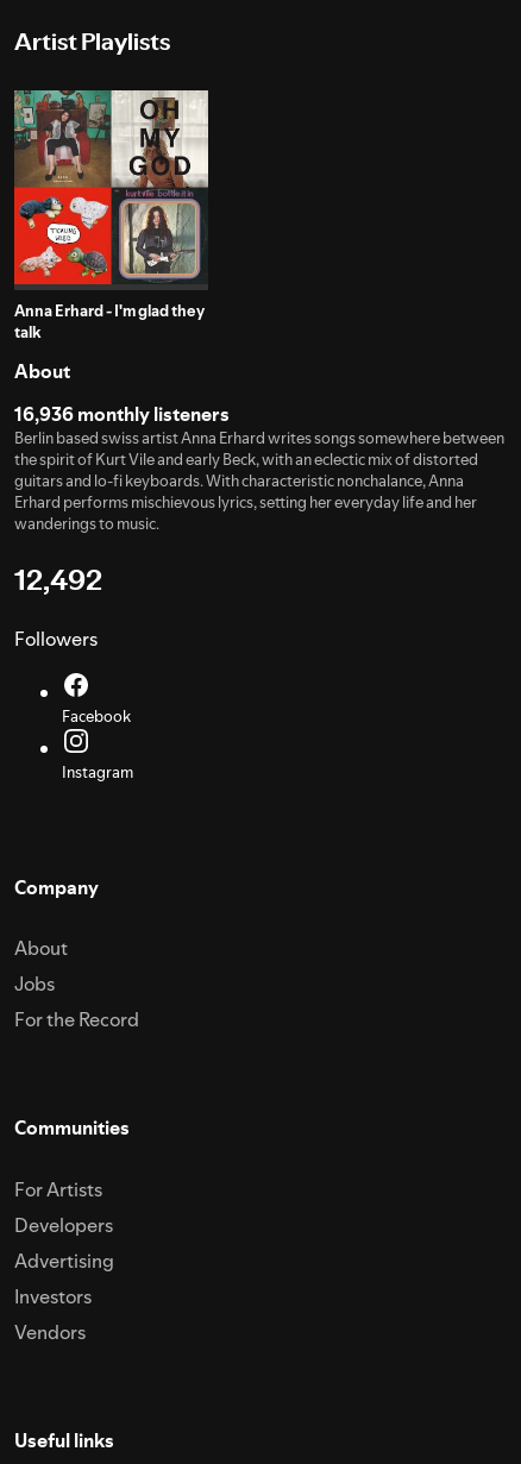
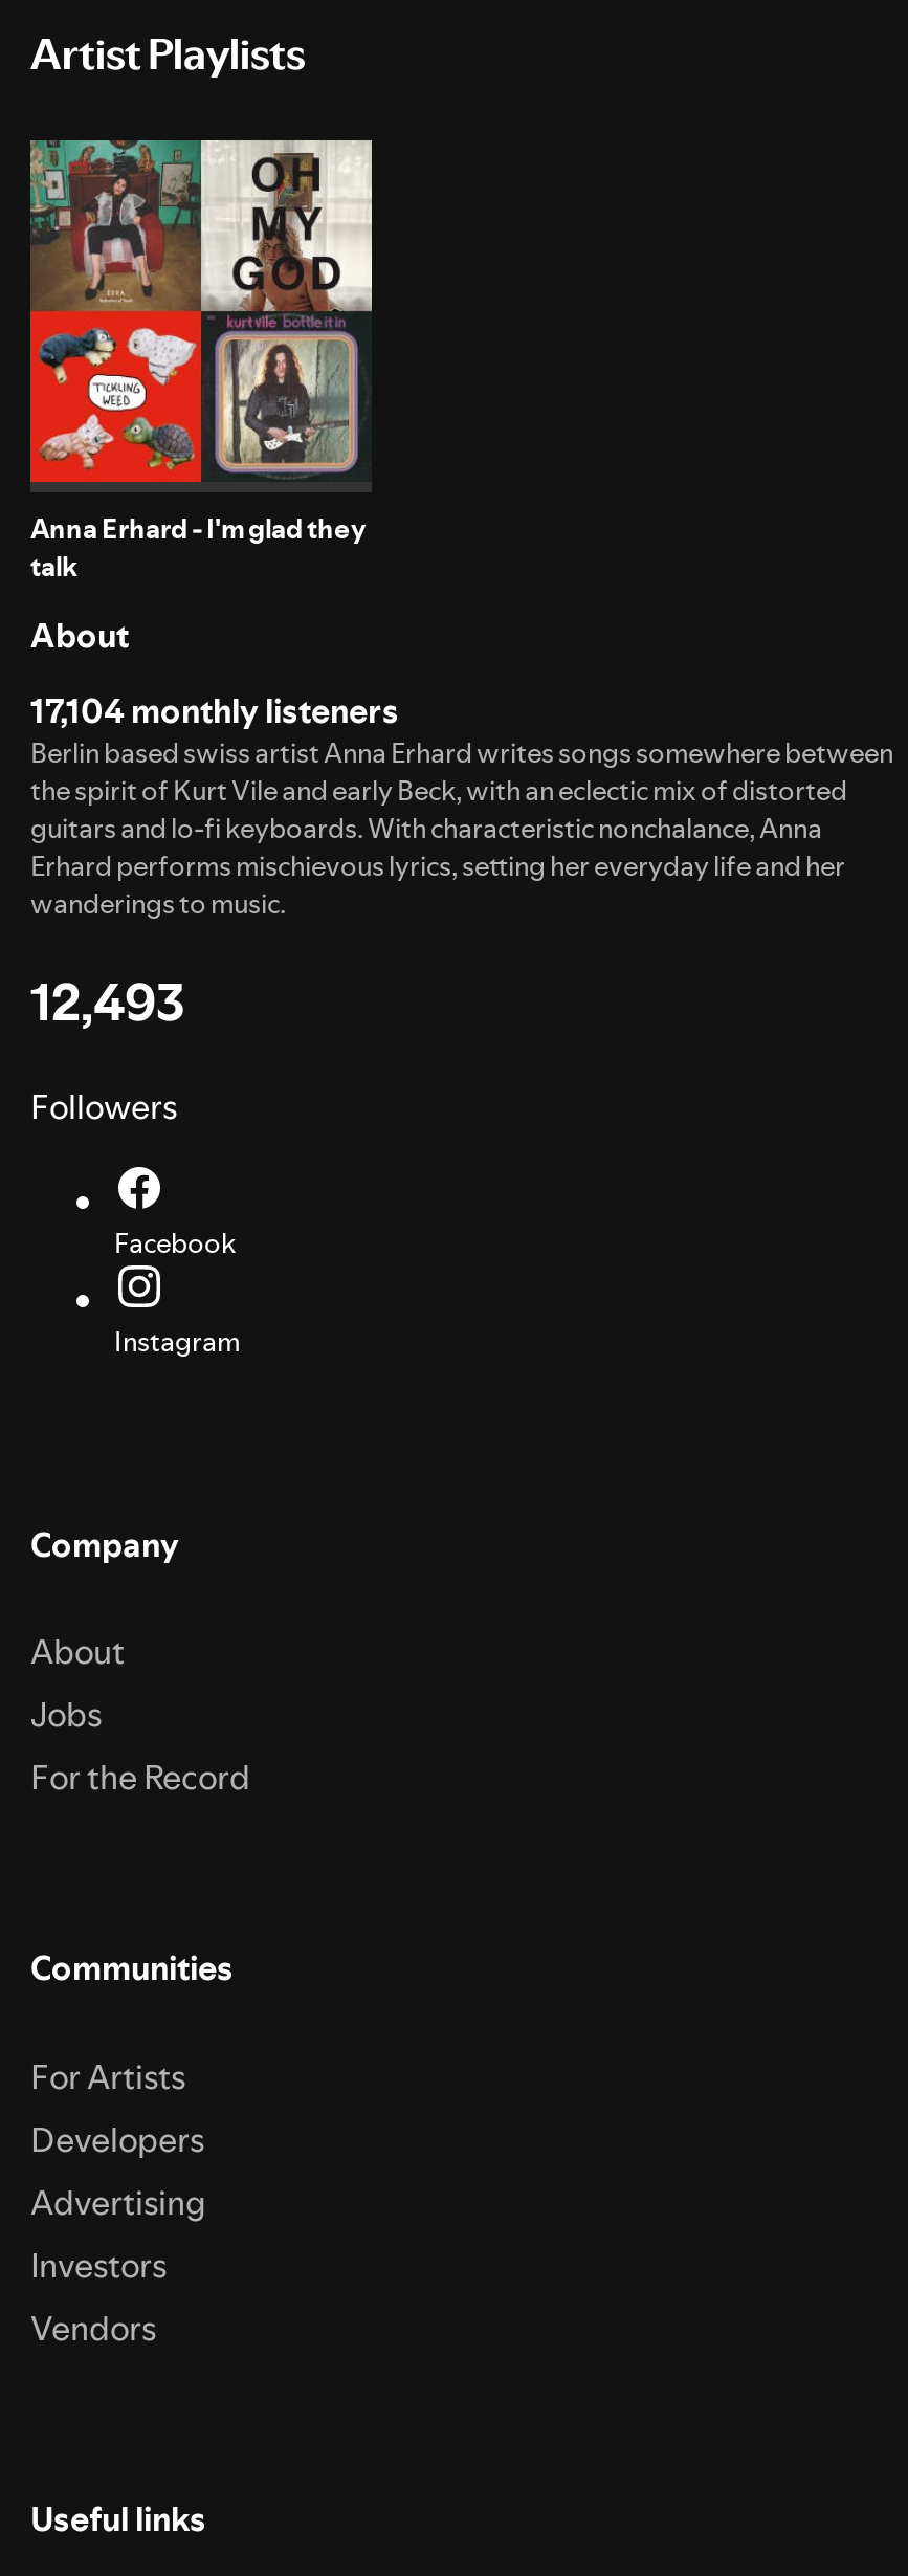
- 16,936 monthly listeners
+ 17,104 monthly listeners

- 12,492
+ 12,493
